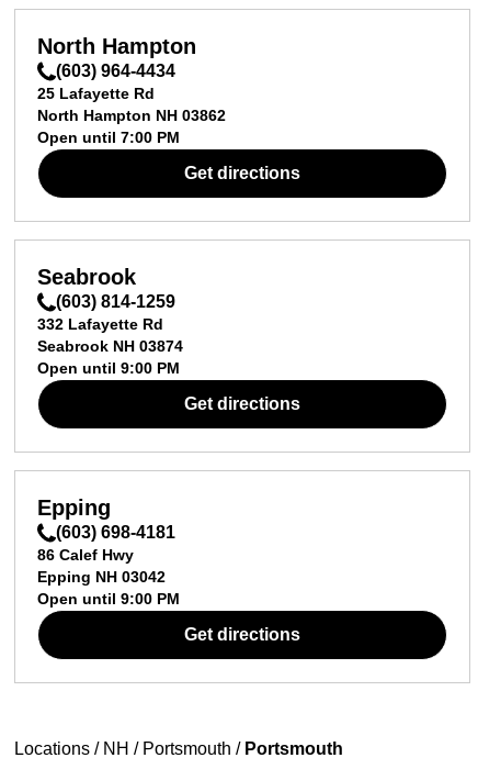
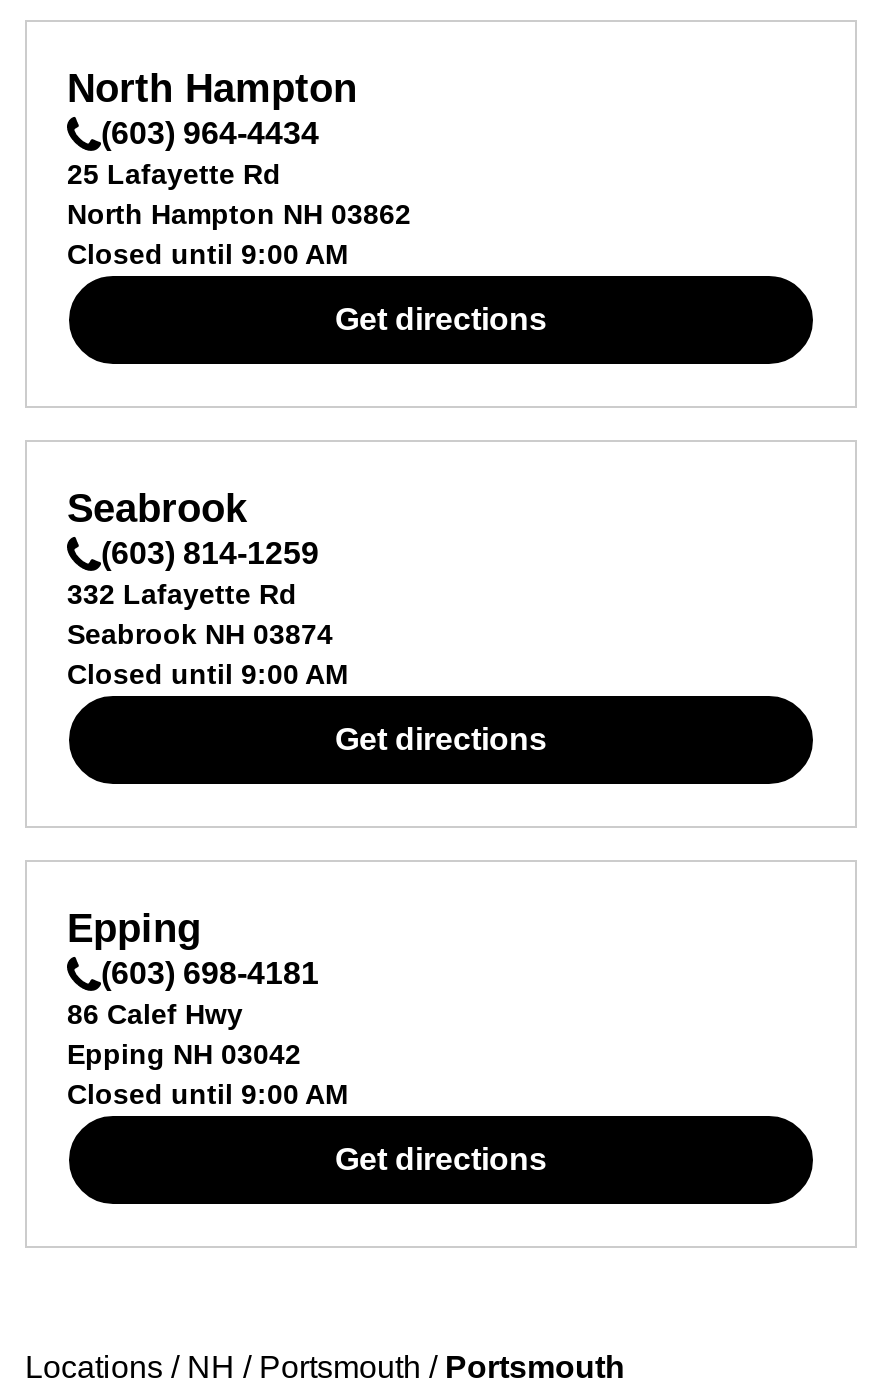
- Open until 7:00 PM
+ Closed until 9:00 AM

- Open until 9:00 PM
+ Closed until 9:00 AM

- Open until 9:00 PM
+ Closed until 9:00 AM
